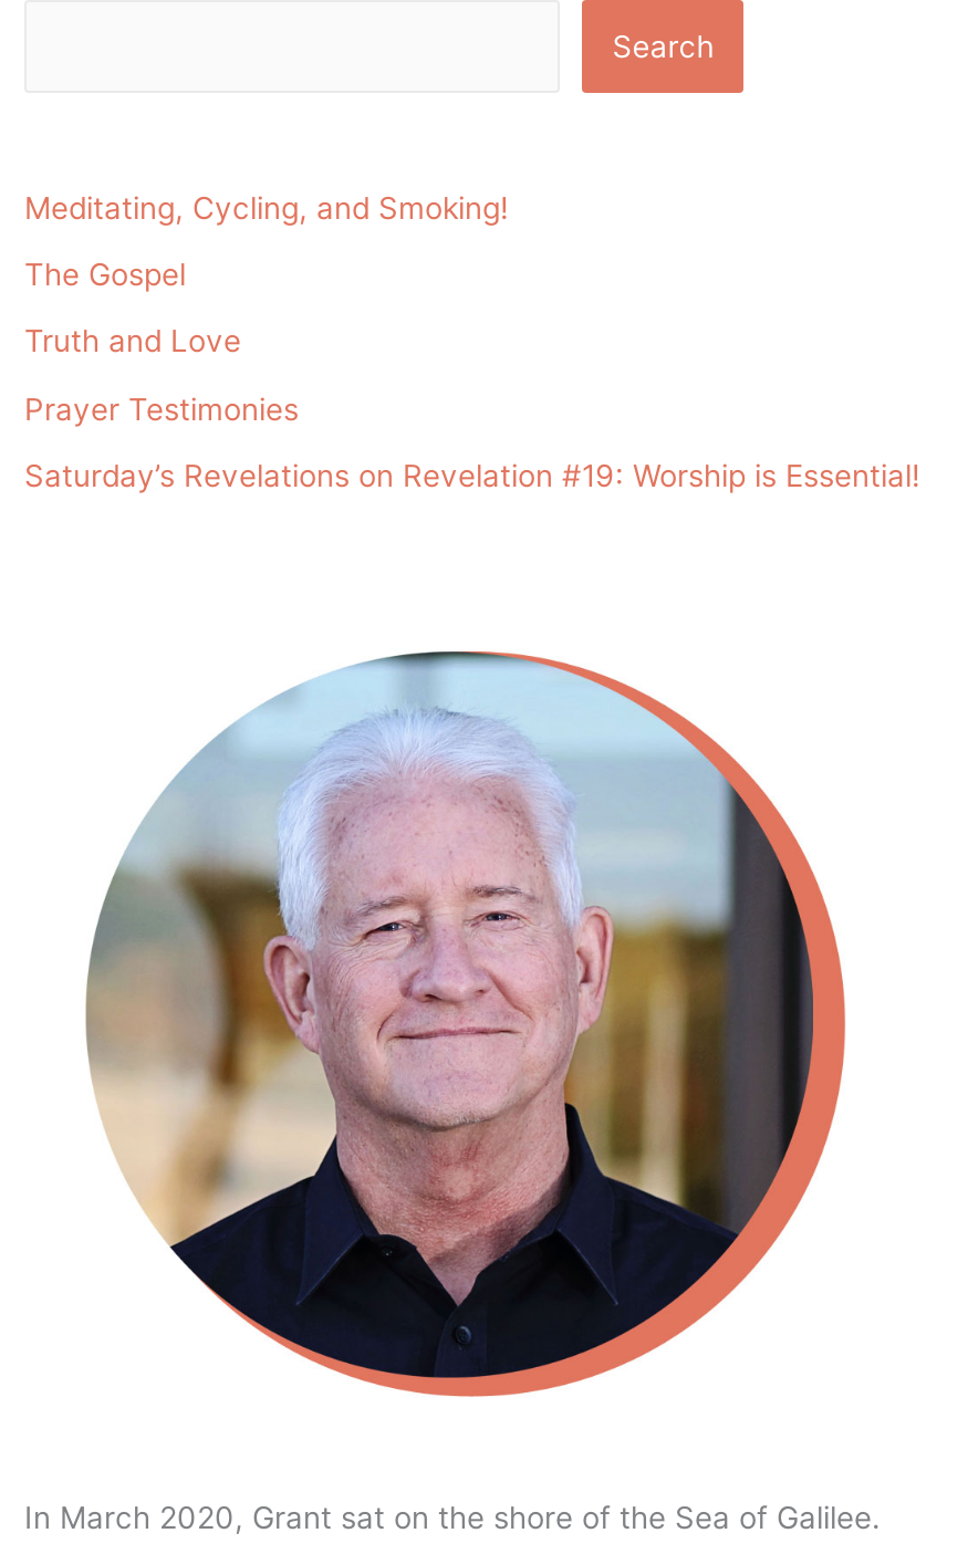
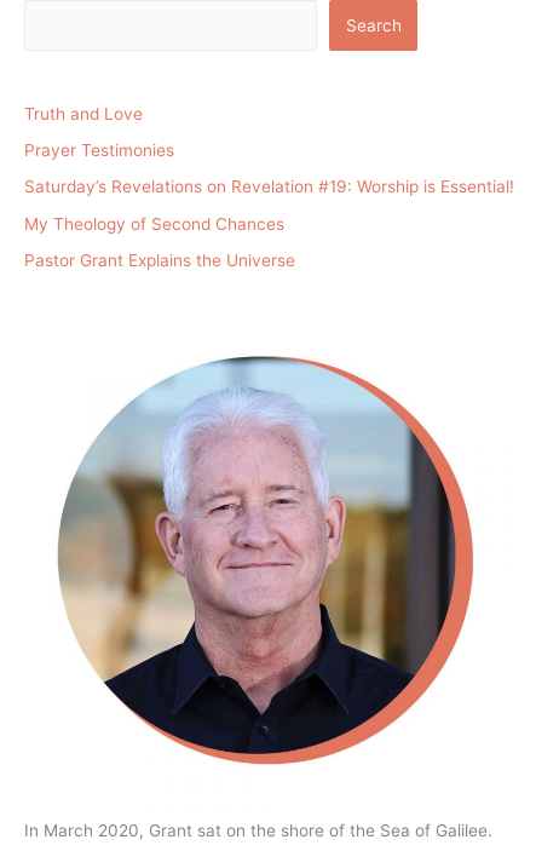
- Meditating, Cycling, and Smoking!
- The Gospel

moved up: Truth and Love | Prayer Testimonies | Saturday’s Revelations on Revelation #19: Worship is Essential!

+ My Theology of Second Chances
+ Pastor Grant Explains the Universe
